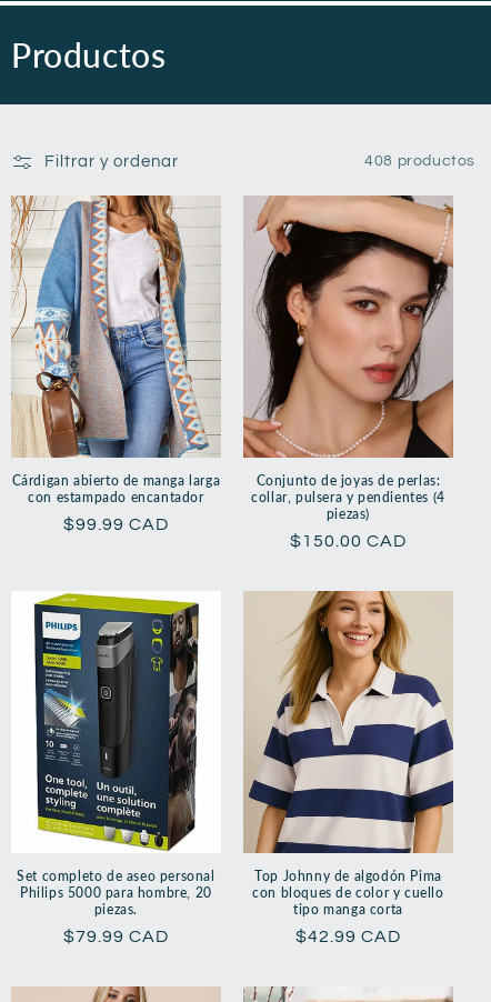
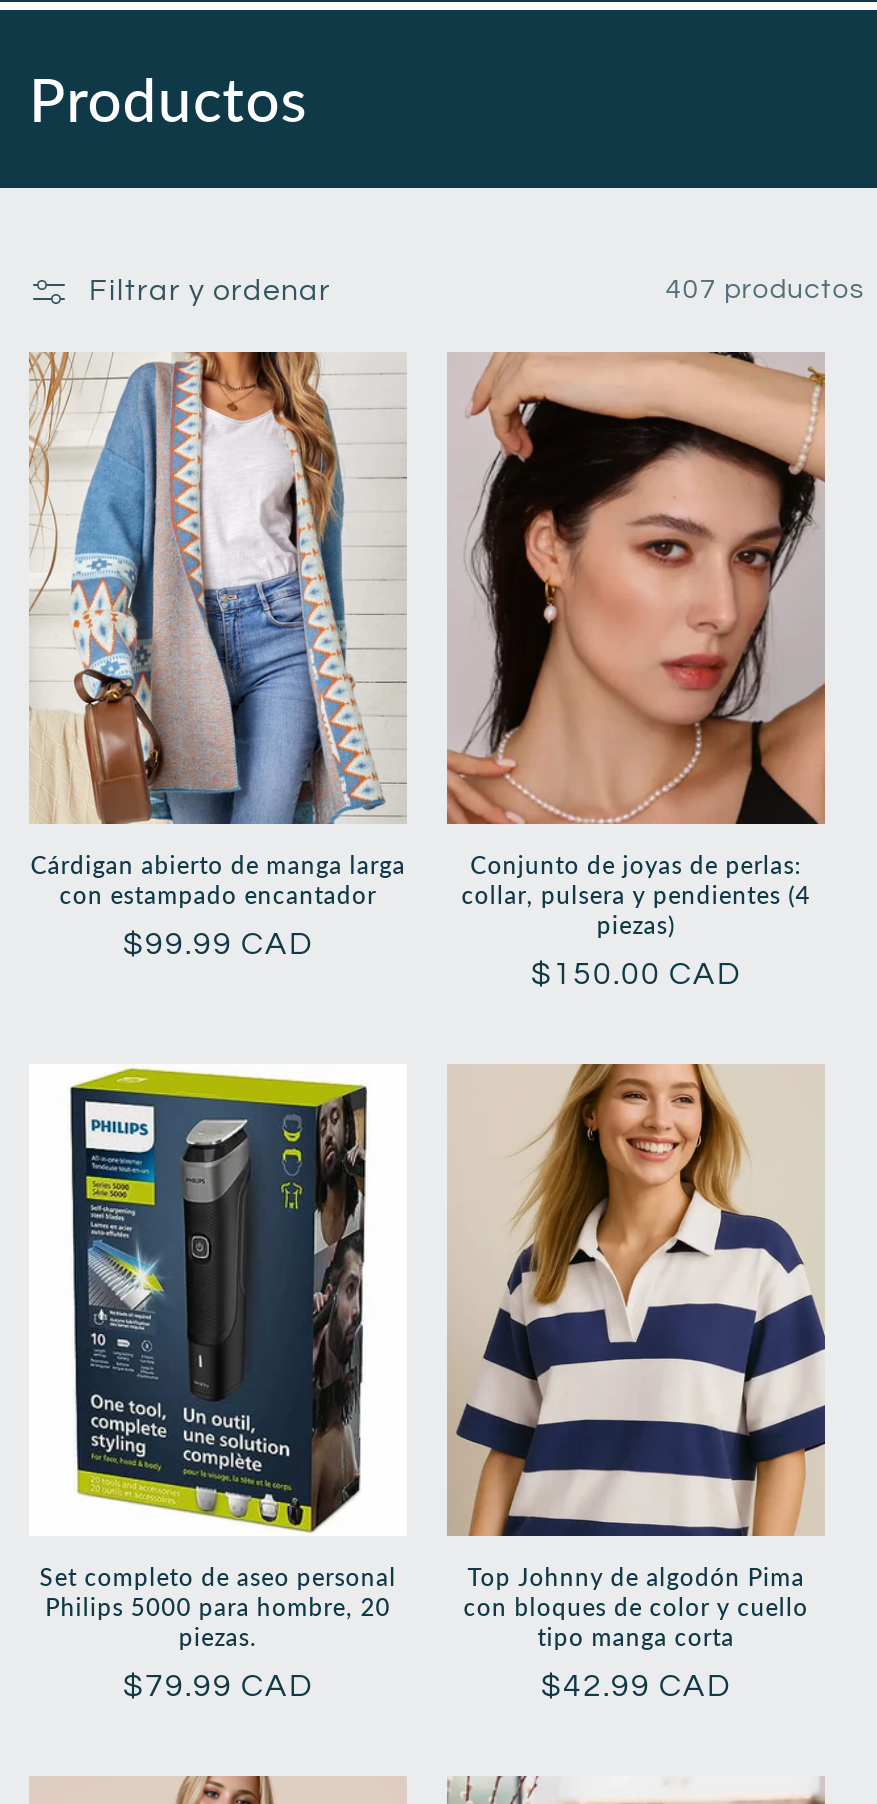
- 408 productos
+ 407 productos
